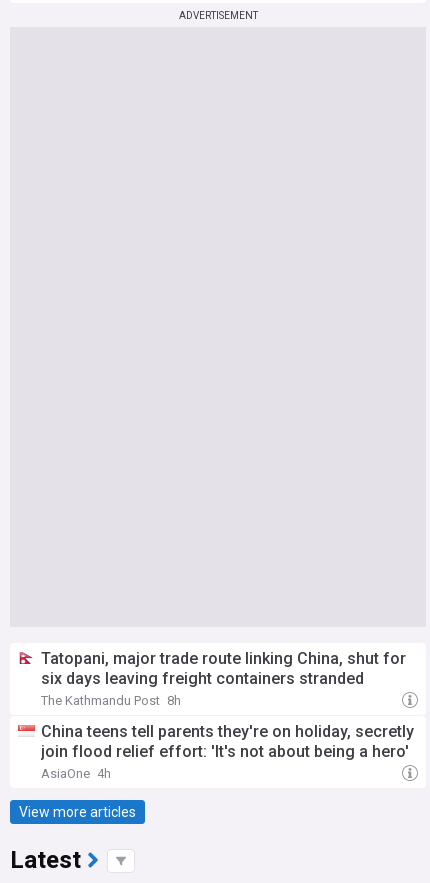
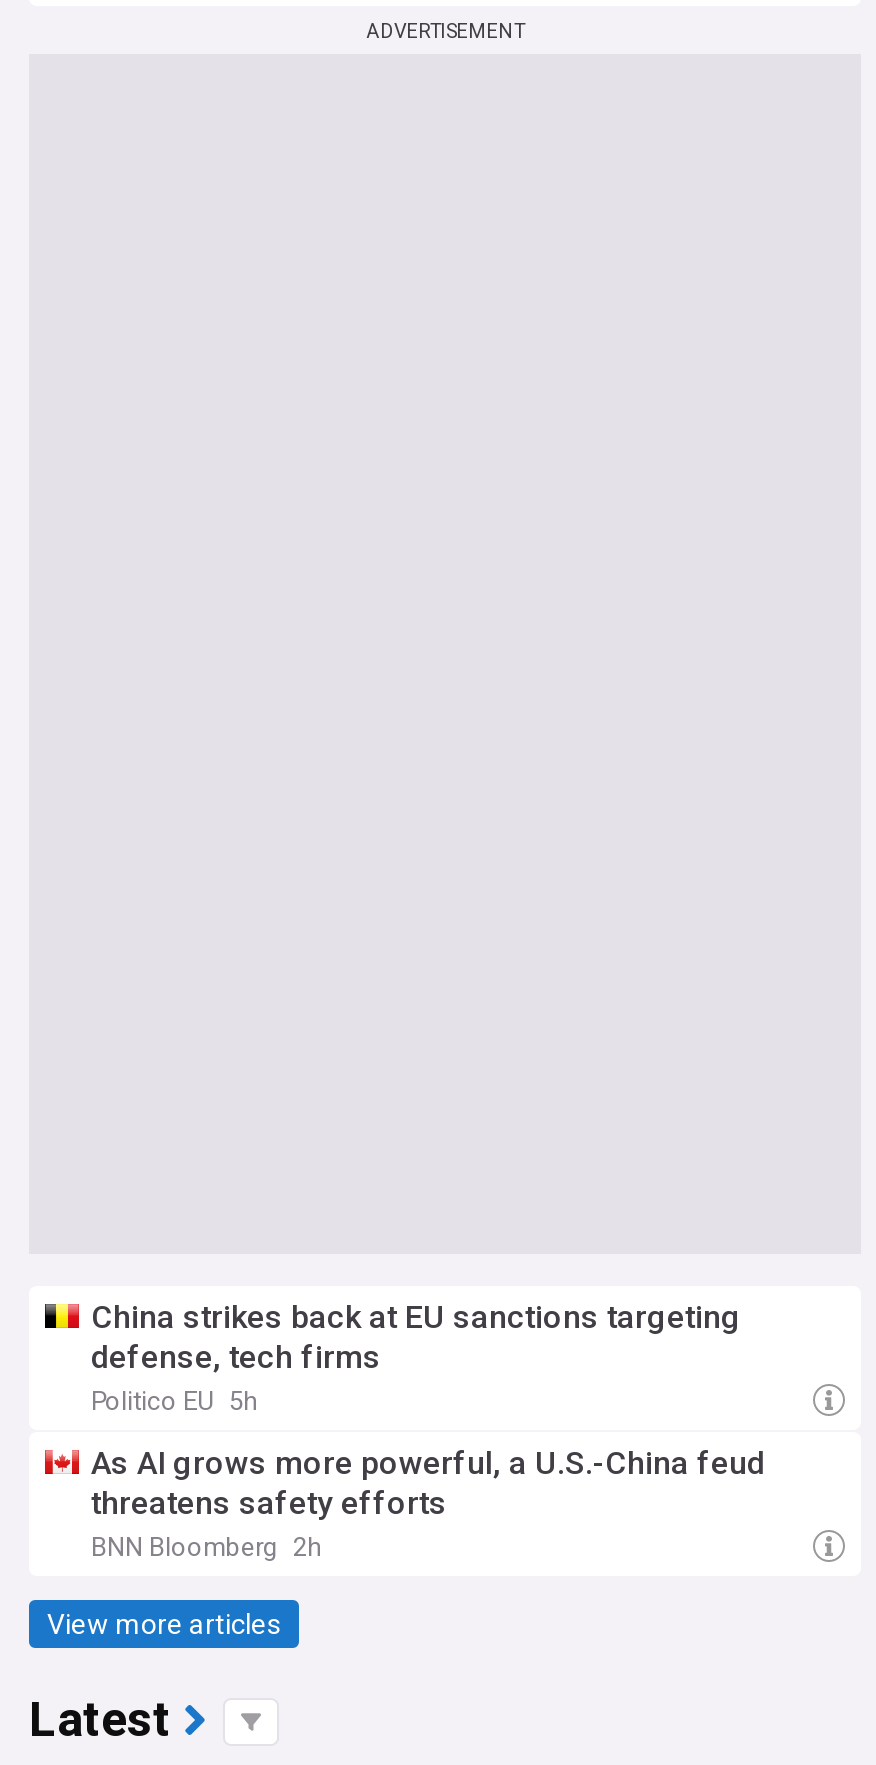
- Tatopani, major trade route linking China, shut for
- six days leaving freight containers stranded
- The Kathmandu Post 8h
+ China strikes back at EU sanctions targeting
+ defense, tech firms
+ Politico EU 5h

- China teens tell parents they're on holiday, secretly
- join flood relief effort: 'It's not about being a hero'
- AsiaOne 4h
+ As AI grows more powerful, a U.S.-China feud
+ threatens safety efforts
+ BNN Bloomberg 2h
